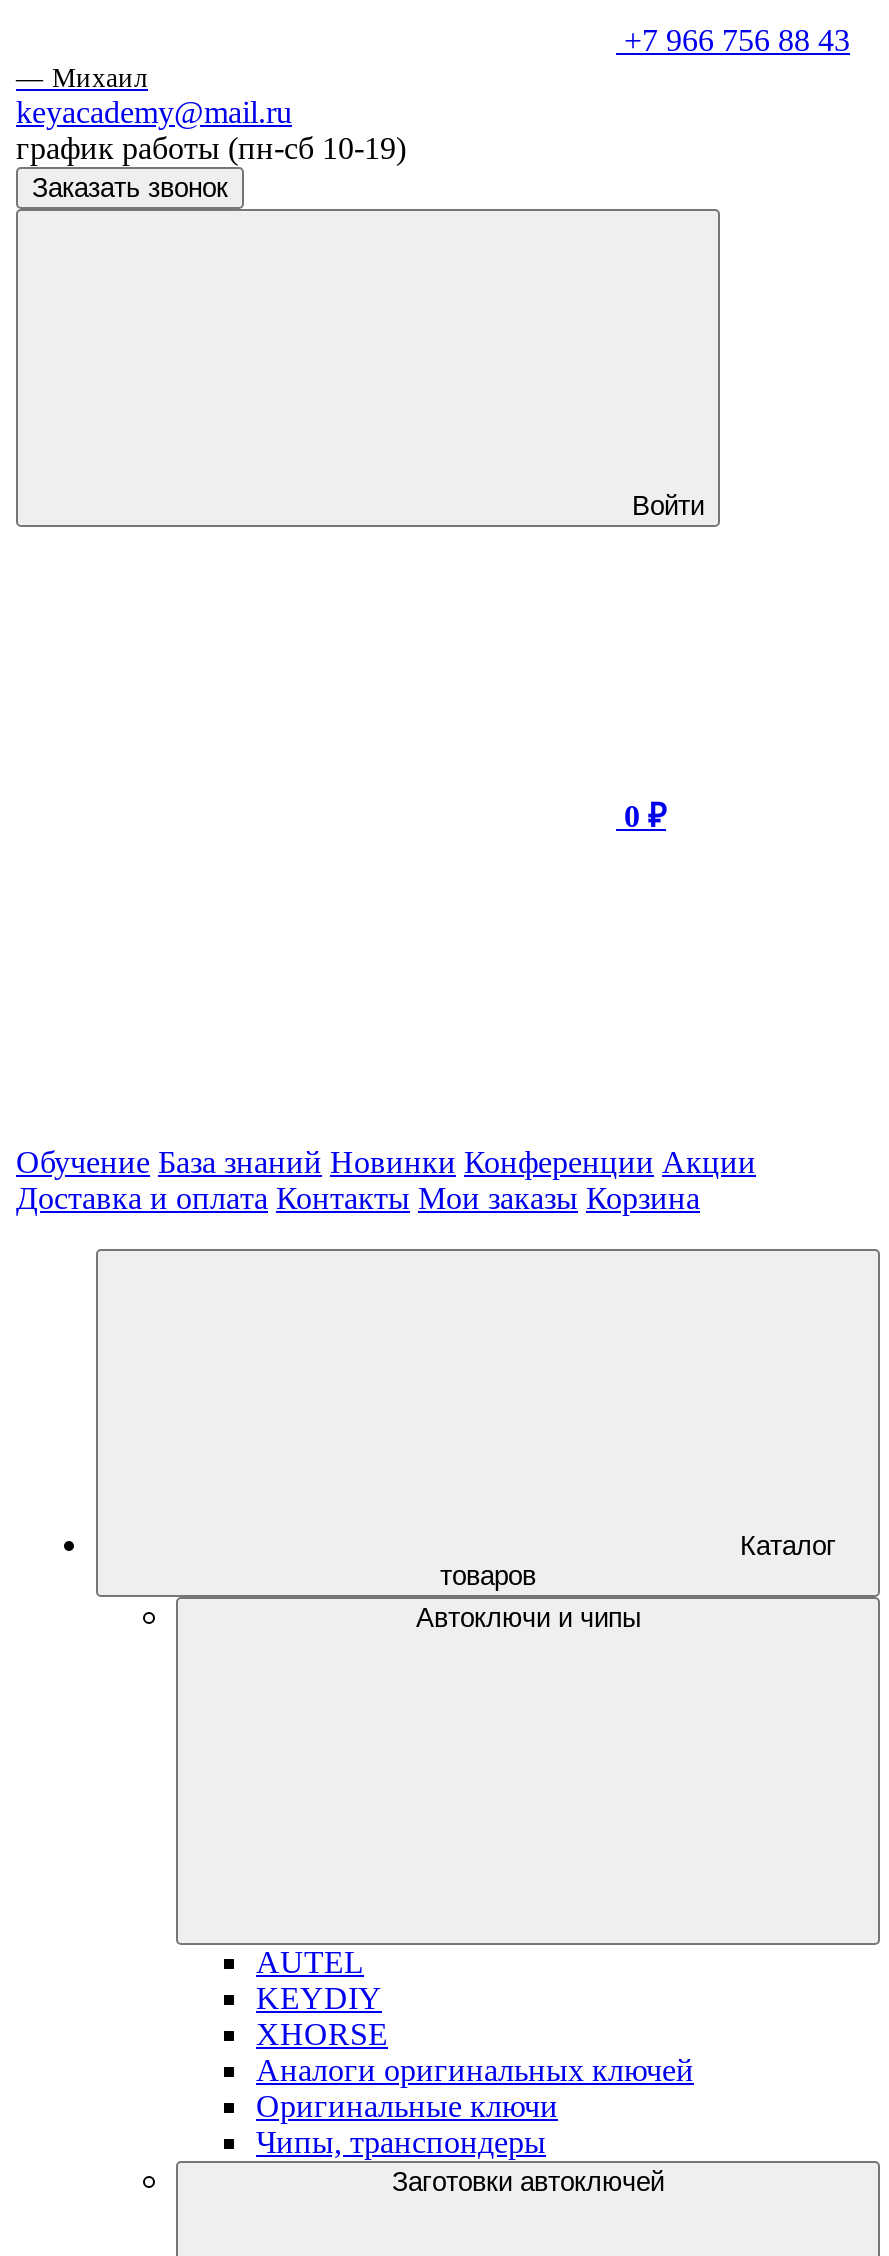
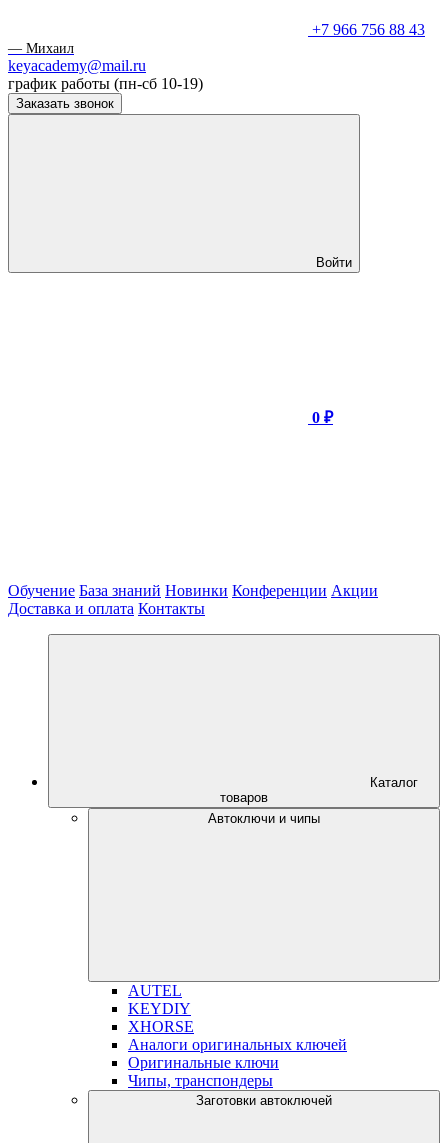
- Доставка и оплата Контакты Мои заказы Корзина
+ Доставка и оплата Контакты
